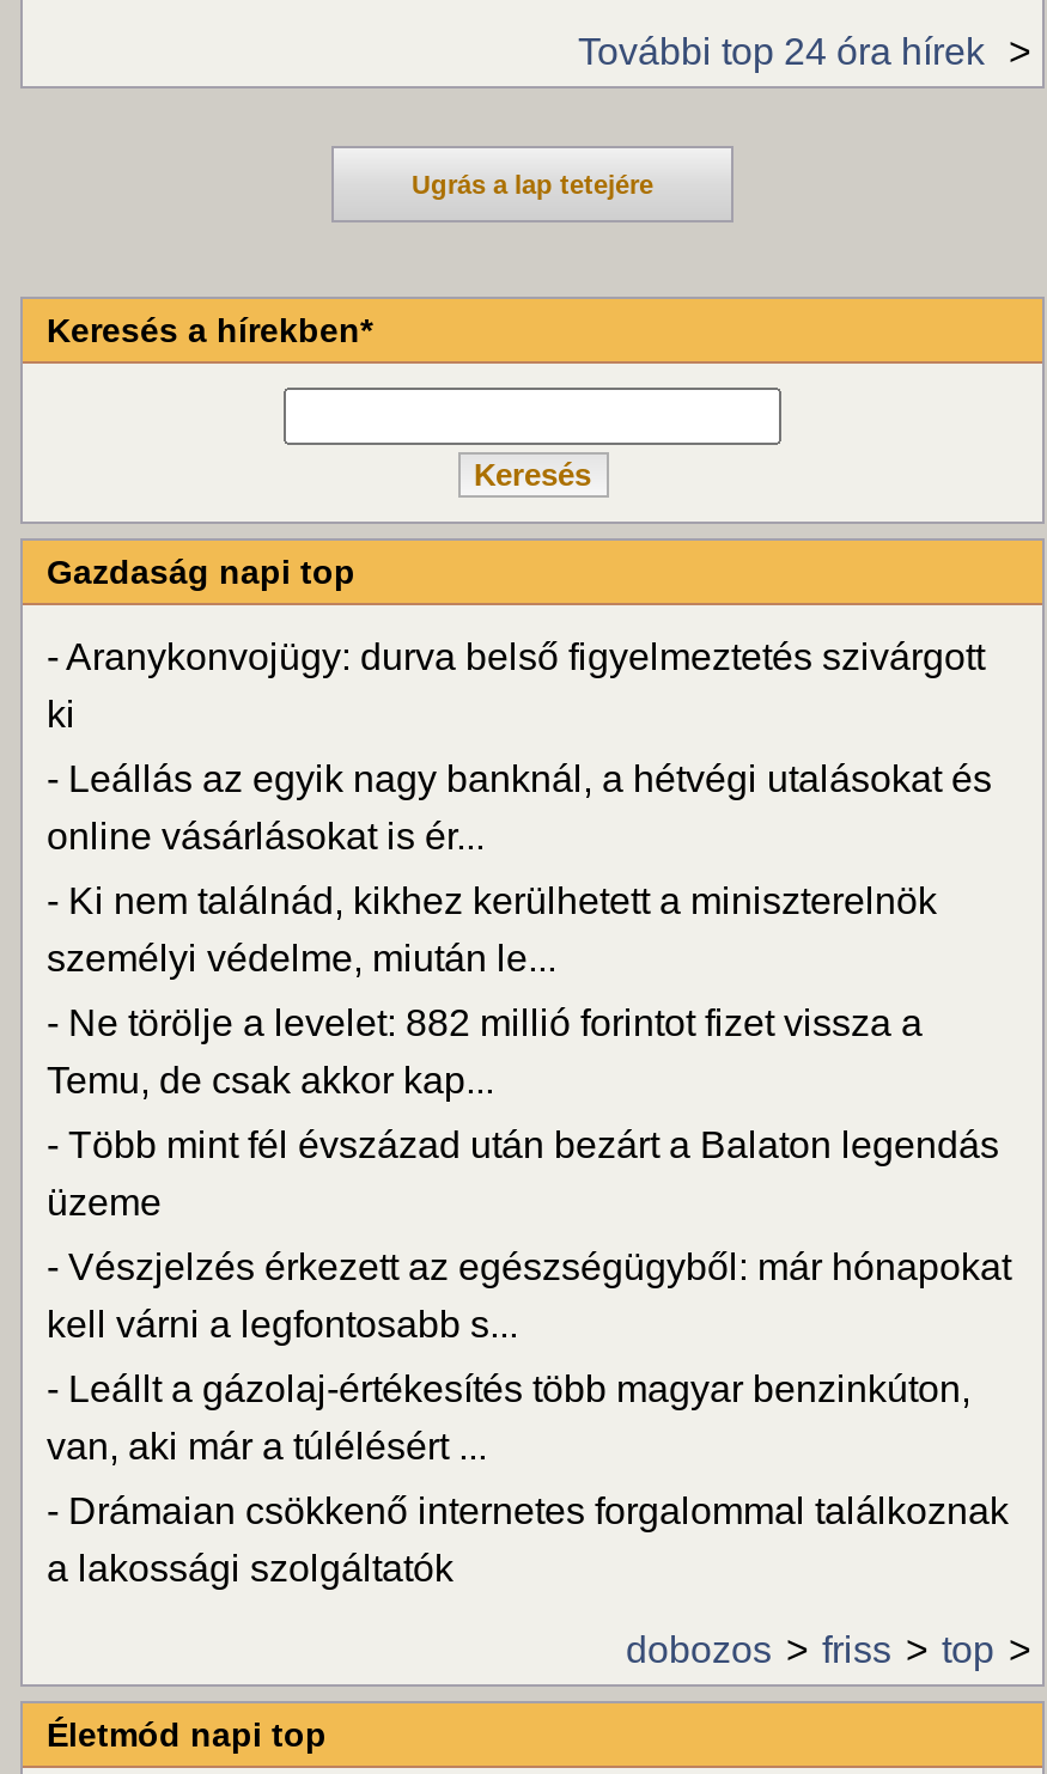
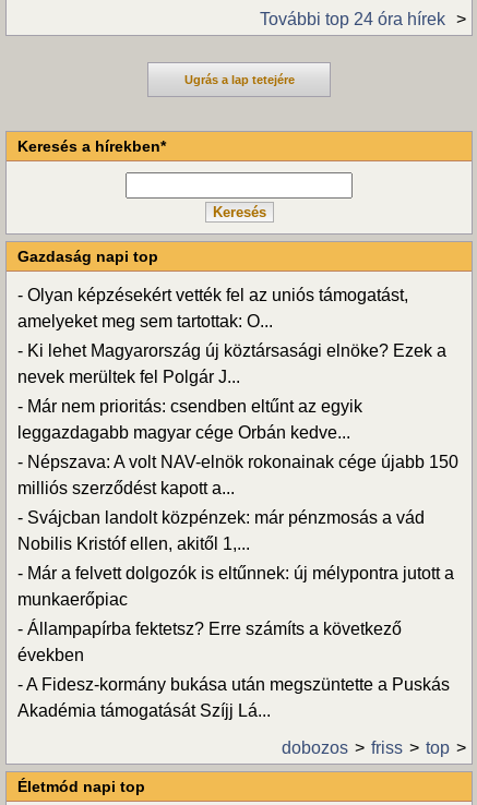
- - Aranykonvojügy: durva belső figyelmeztetés szivárgott
- ki
+ - Olyan képzésekért vették fel az uniós támogatást,
+ amelyeket meg sem tartottak: O...

- - Leállás az egyik nagy banknál, a hétvégi utalásokat és
- online vásárlásokat is ér...
+ - Ki lehet Magyarország új köztársasági elnöke? Ezek a
+ nevek merültek fel Polgár J...

- - Ki nem találnád, kikhez kerülhetett a miniszterelnök
- személyi védelme, miután le...
+ - Már nem prioritás: csendben eltűnt az egyik
+ leggazdagabb magyar cége Orbán kedve...

- - Ne törölje a levelet: 882 millió forintot fizet vissza a
- Temu, de csak akkor kap...
+ - Népszava: A volt NAV-elnök rokonainak cége újabb 150
+ milliós szerződést kapott a...

- - Több mint fél évszázad után bezárt a Balaton legendás
- üzeme
+ - Svájcban landolt közpénzek: már pénzmosás a vád
+ Nobilis Kristóf ellen, akitől 1,...

- - Vészjelzés érkezett az egészségügyből: már hónapokat
- kell várni a legfontosabb s...
+ - Már a felvett dolgozók is eltűnnek: új mélypontra jutott a
+ munkaerőpiac

- - Leállt a gázolaj-értékesítés több magyar benzinkúton,
- van, aki már a túlélésért ...
+ - Állampapírba fektetsz? Erre számíts a következő
+ években

- - Drámaian csökkenő internetes forgalommal találkoznak
- a lakossági szolgáltatók
+ - A Fidesz-kormány bukása után megszüntette a Puskás
+ Akadémia támogatását Szíjj Lá...
